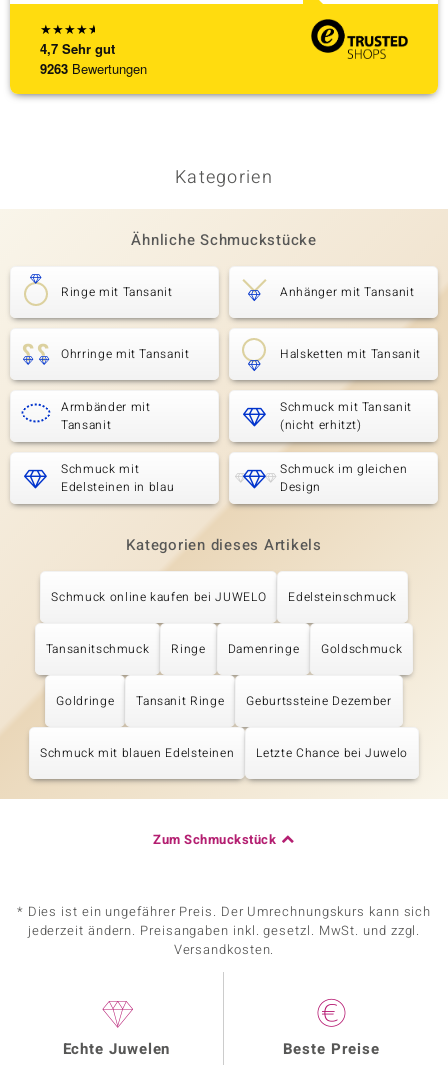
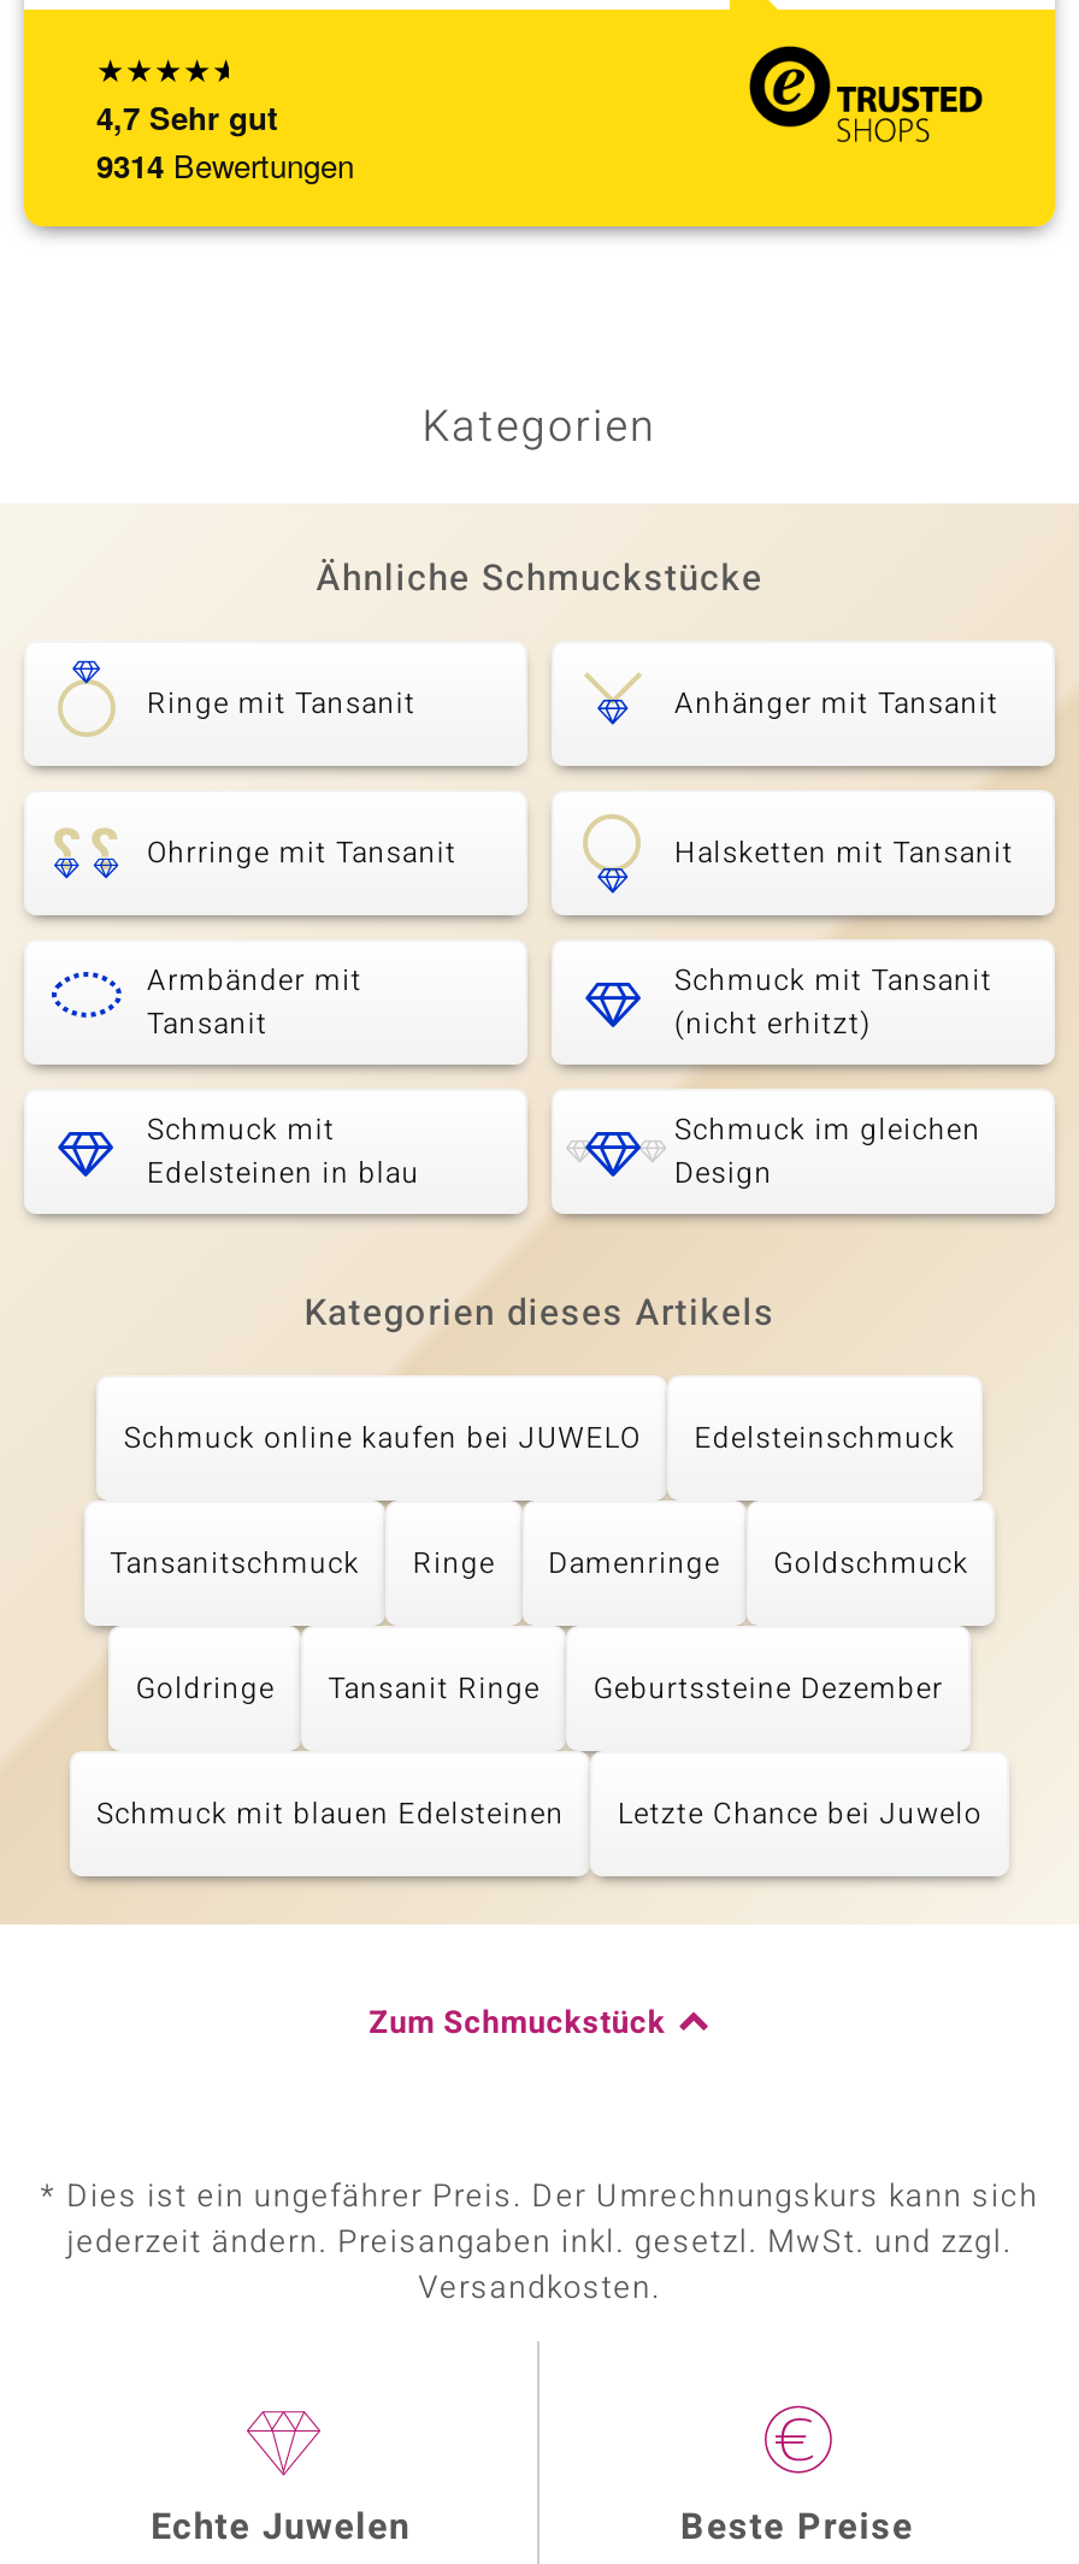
- 9263 Bewertungen
+ 9314 Bewertungen
